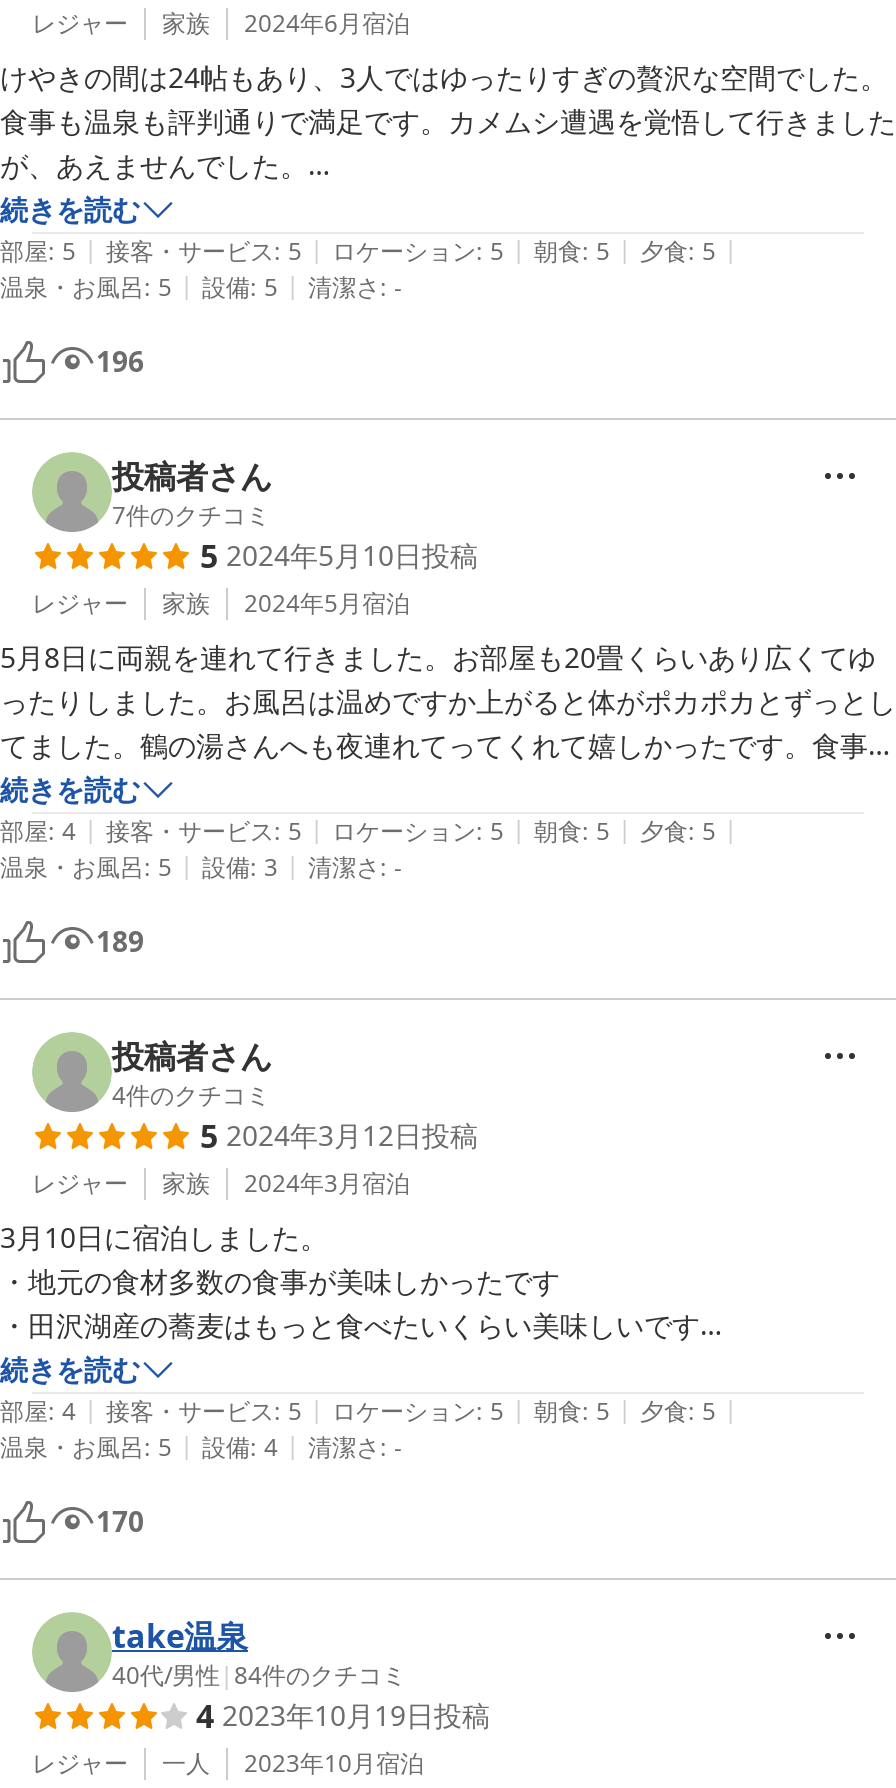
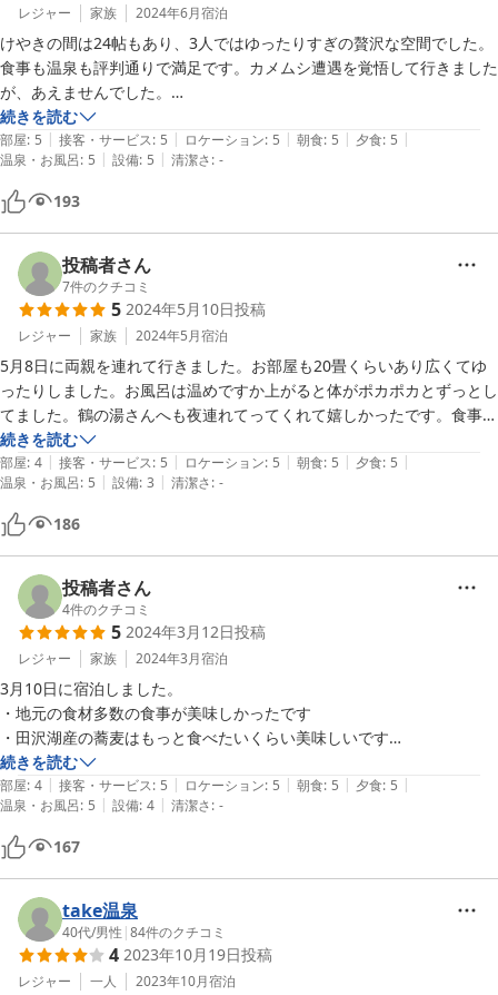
- 196
+ 193

- 189
+ 186

- 170
+ 167
